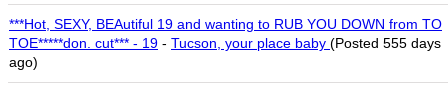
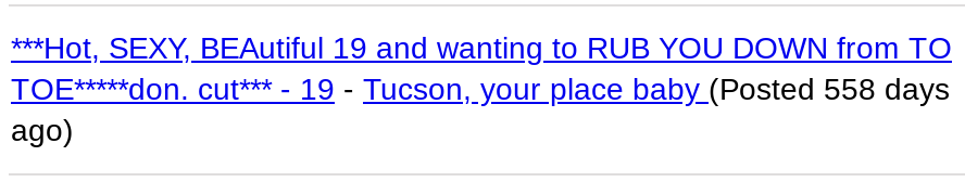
- TOE*****don. cut*** - 19 - Tucson, your place baby (Posted 555 days
+ TOE*****don. cut*** - 19 - Tucson, your place baby (Posted 558 days
